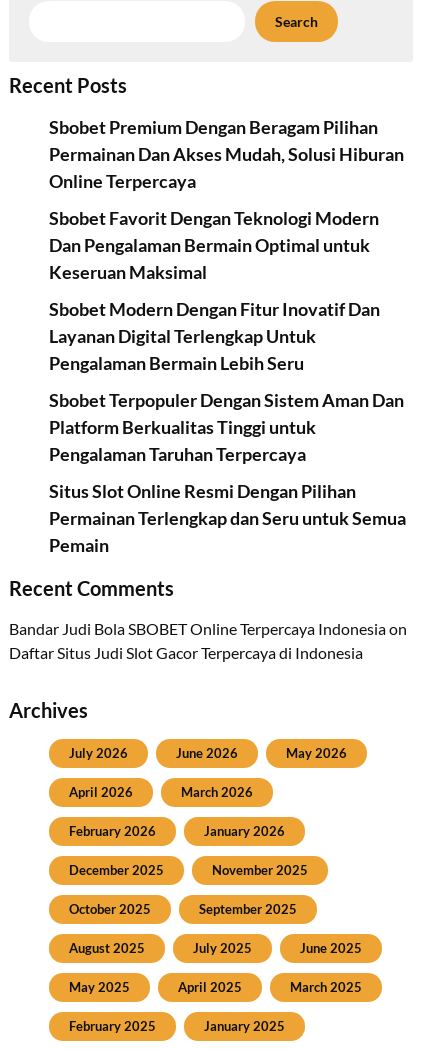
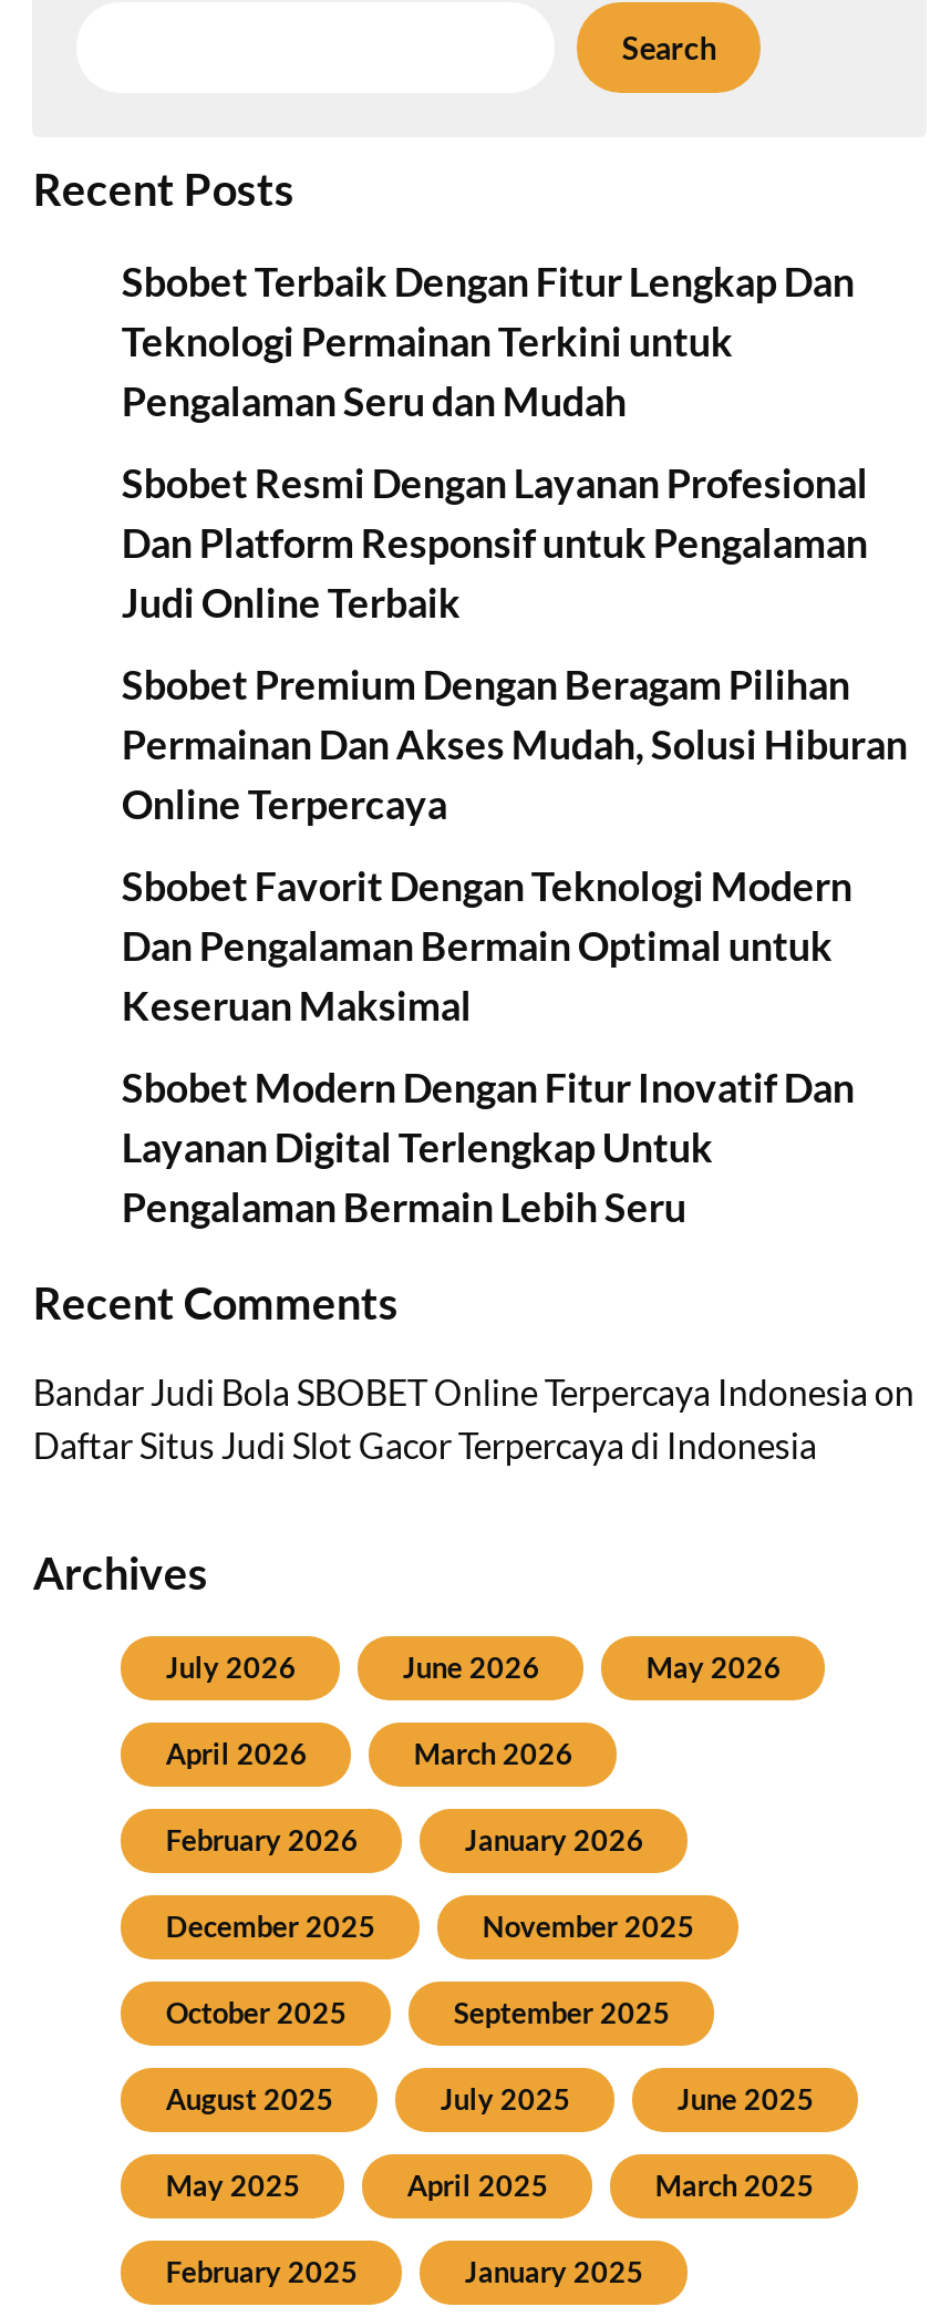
+ Sbobet Terbaik Dengan Fitur Lengkap Dan
+ Teknologi Permainan Terkini untuk
+ Pengalaman Seru dan Mudah
+ Sbobet Resmi Dengan Layanan Profesional
+ Dan Platform Responsif untuk Pengalaman
+ Judi Online Terbaik

moved down: Sbobet Premium Dengan Beragam Pilihan | Permainan Dan Akses Mudah, Solusi Hiburan | Online Terpercaya | ... | Layanan Digital Terlengkap Untuk | Pengalaman Bermain Lebih Seru

- Sbobet Terpopuler Dengan Sistem Aman Dan
- Platform Berkualitas Tinggi untuk
- Pengalaman Taruhan Terpercaya
- Situs Slot Online Resmi Dengan Pilihan
- Permainan Terlengkap dan Seru untuk Semua
- Pemain
